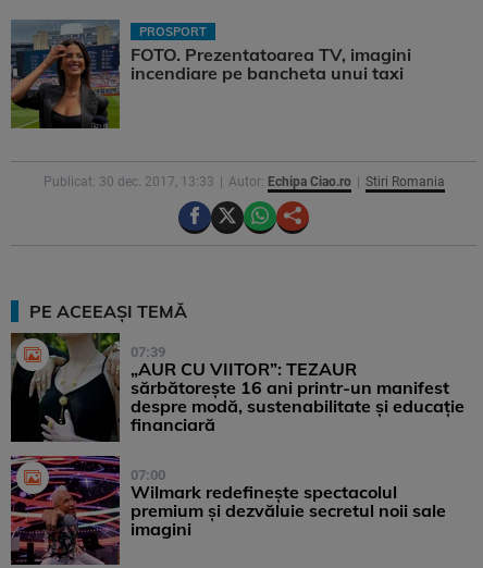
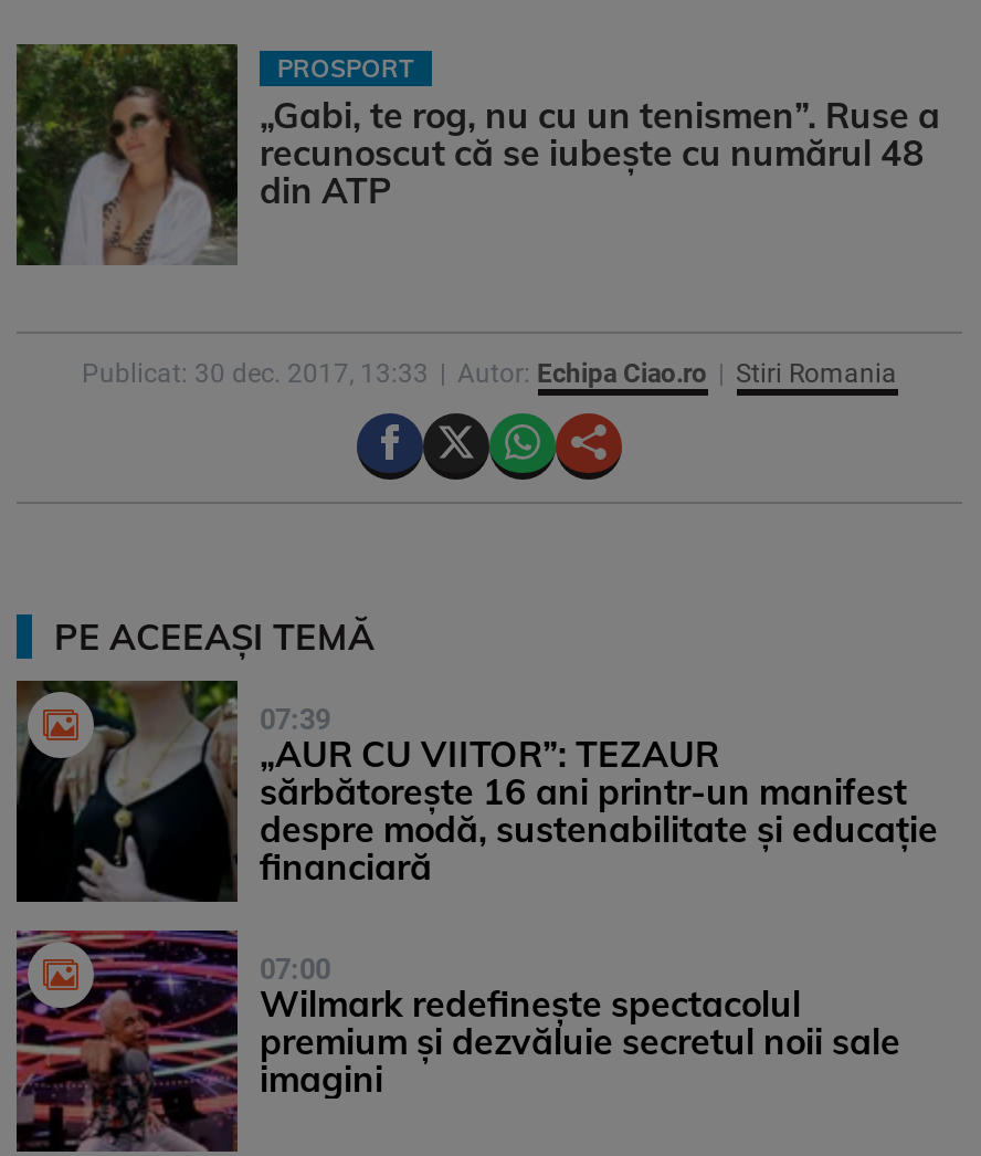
- [image]
- FOTO. Prezentatoarea TV, imagini
- incendiare pe bancheta unui taxi
+ [image]
+ „Gabi, te rog, nu cu un tenismen”. Ruse a
+ recunoscut că se iubește cu numărul 48
+ din ATP
